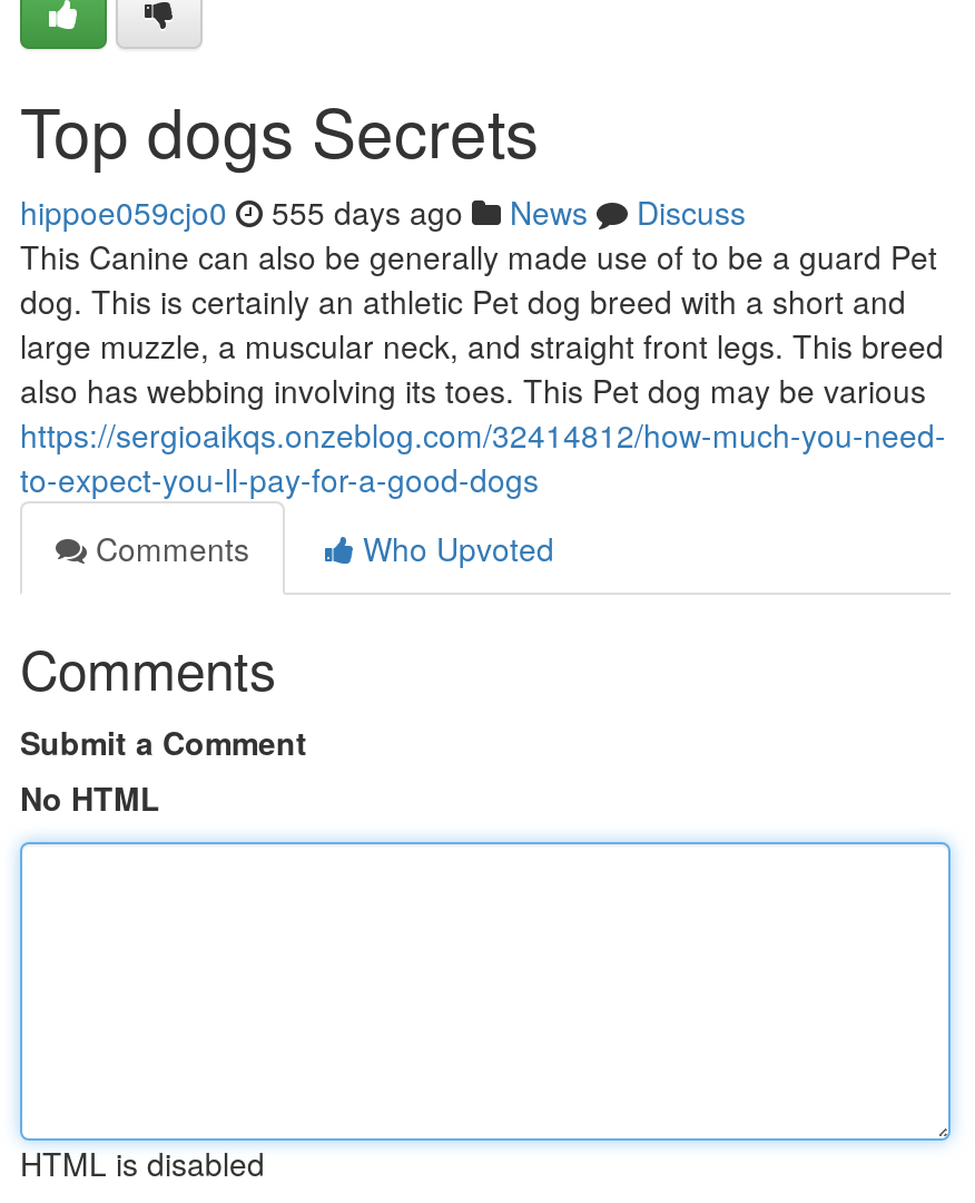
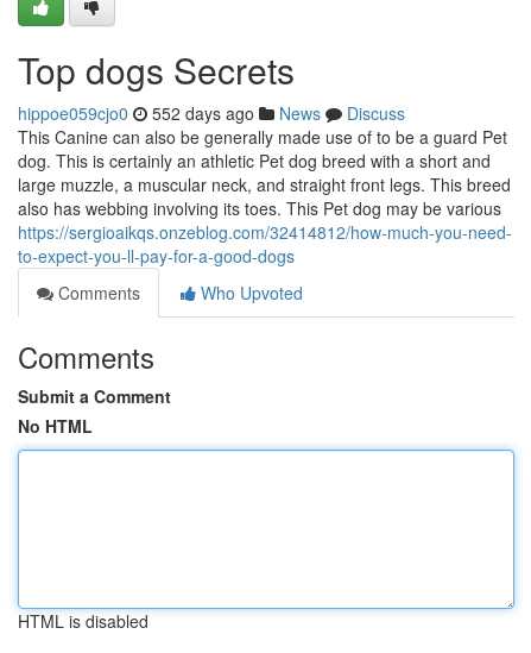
- hippoe059cjo0 555 days ago News Discuss
+ hippoe059cjo0 552 days ago News Discuss
